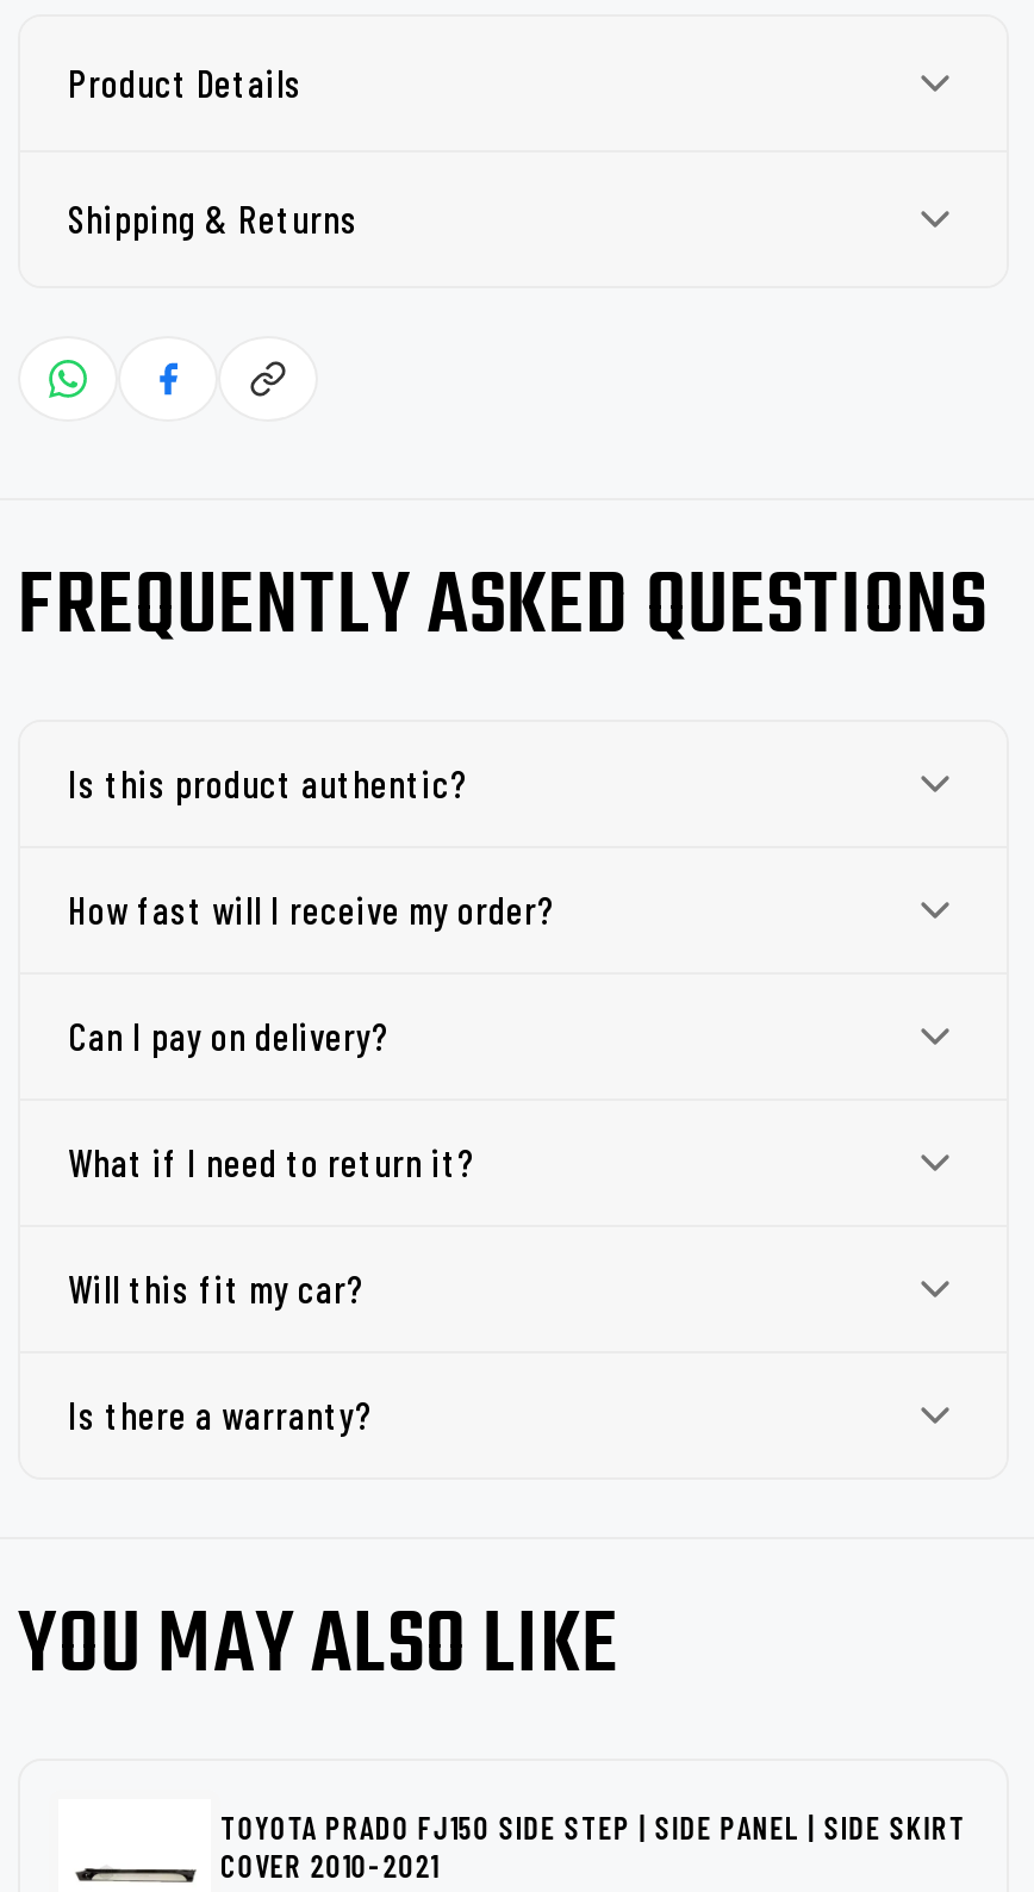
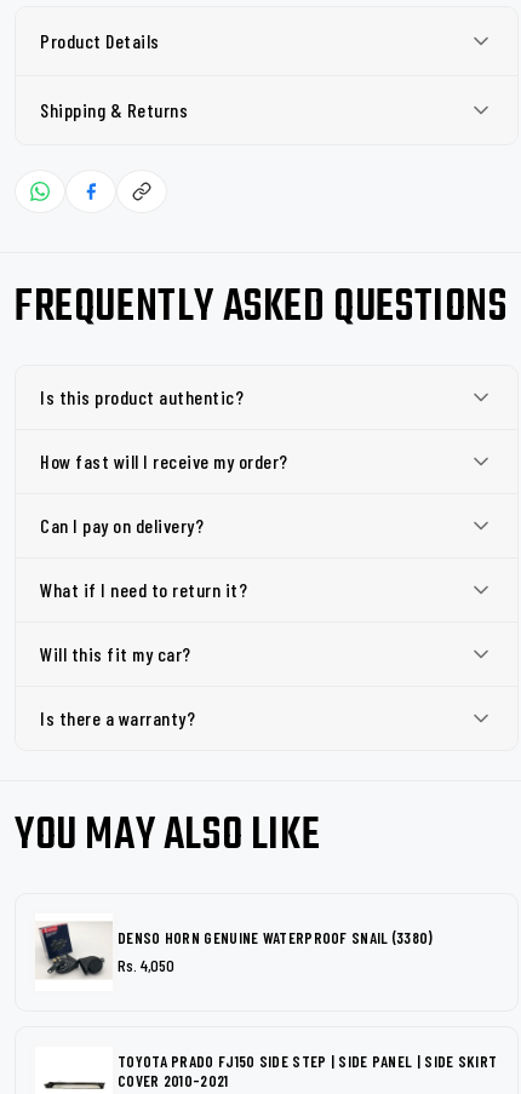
+ [image]
+ DENSO HORN GENUINE WATERPROOF SNAIL (3380)
+ Rs. 4,050
